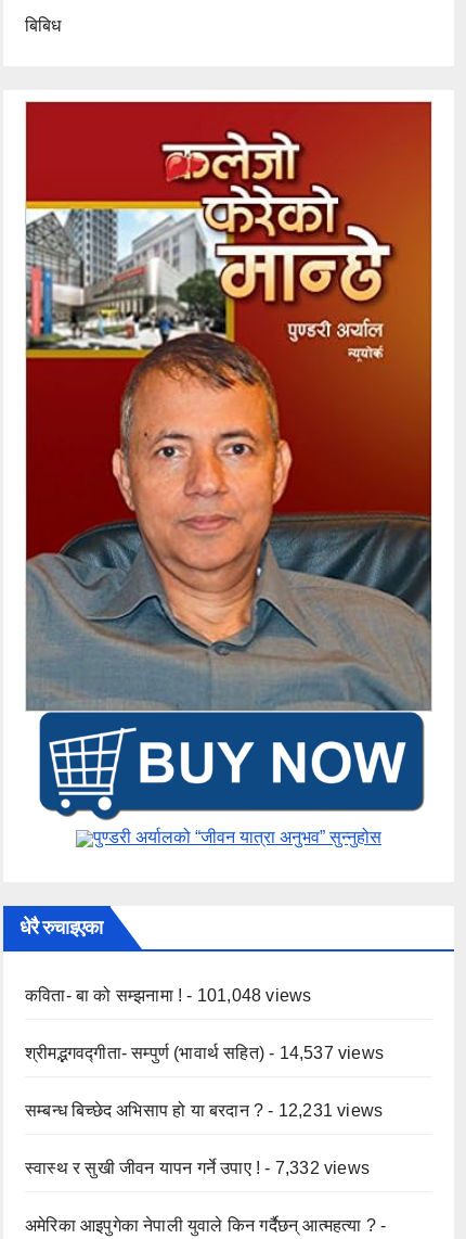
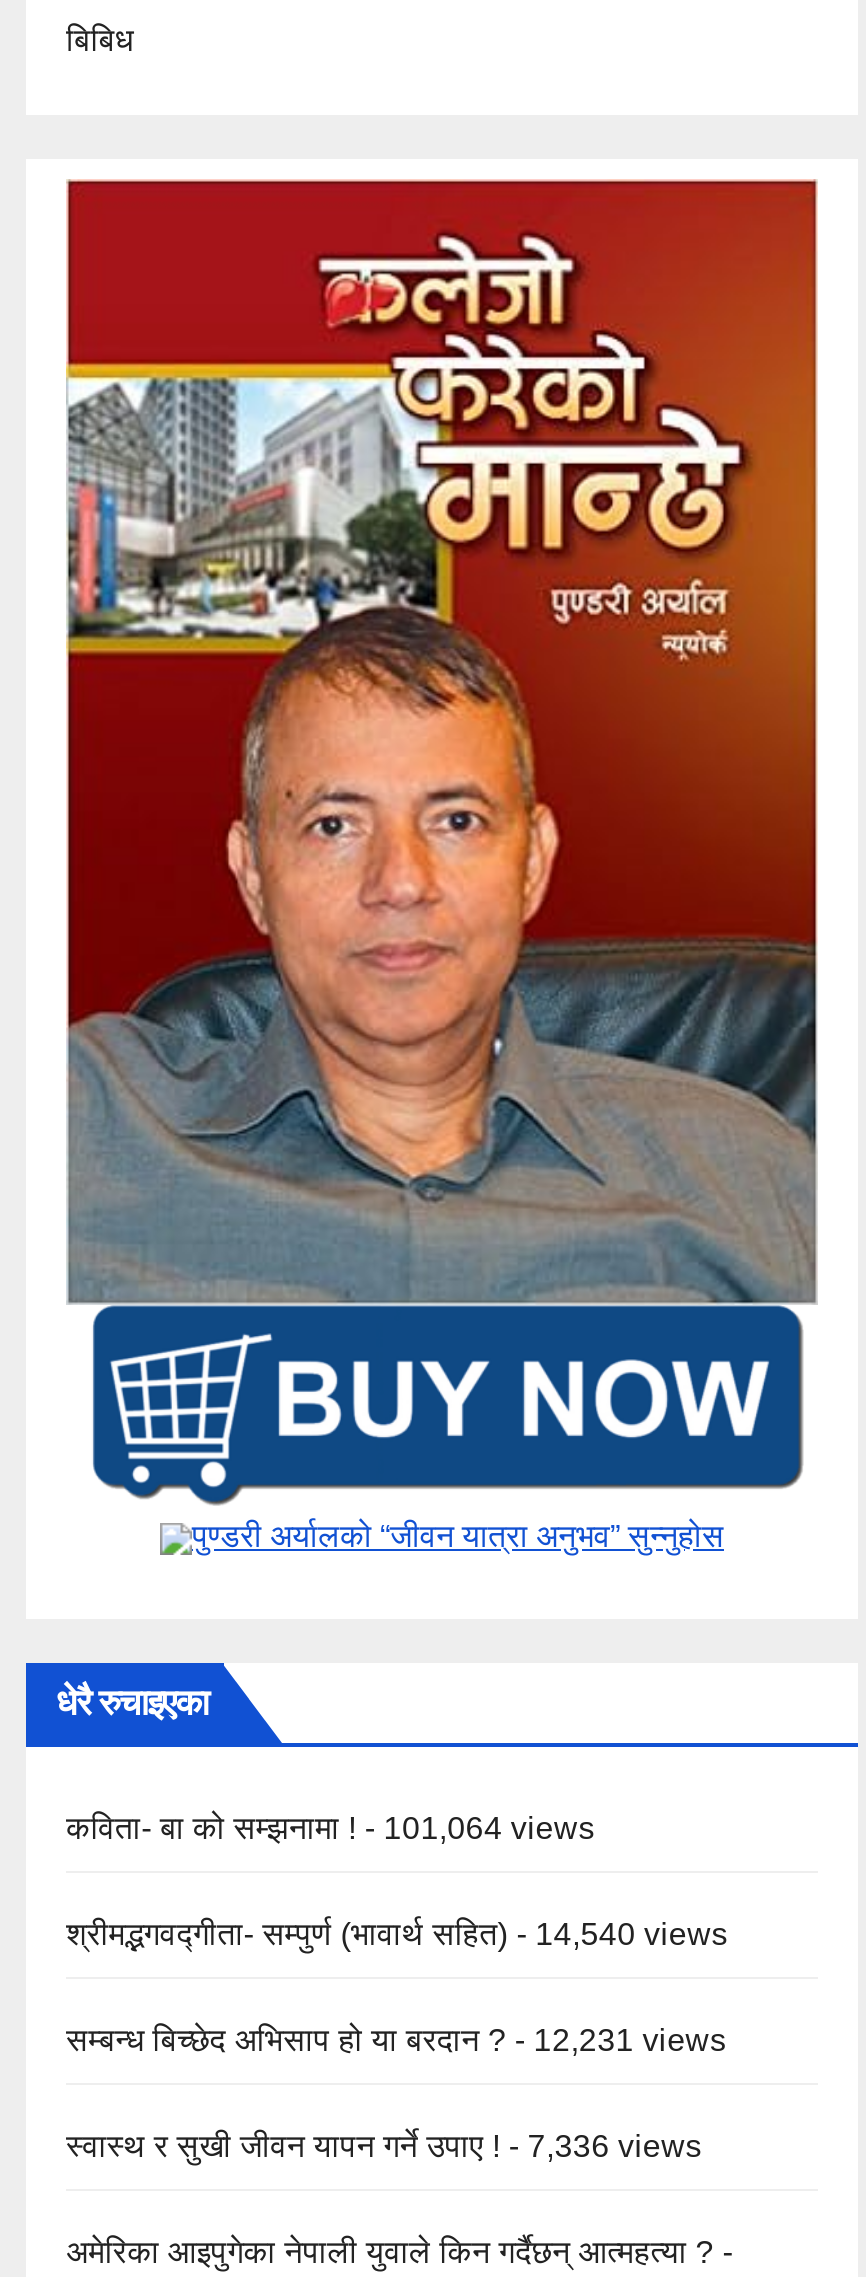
- कविता- बा को सम्झनामा ! - 101,048 views
+ कविता- बा को सम्झनामा ! - 101,064 views

- श्रीमद्भगवद्गीता- सम्पुर्ण (भावार्थ सहित) - 14,537 views
+ श्रीमद्भगवद्गीता- सम्पुर्ण (भावार्थ सहित) - 14,540 views

- स्वास्थ र सुखी जीवन यापन गर्ने उपाए ! - 7,332 views
+ स्वास्थ र सुखी जीवन यापन गर्ने उपाए ! - 7,336 views
